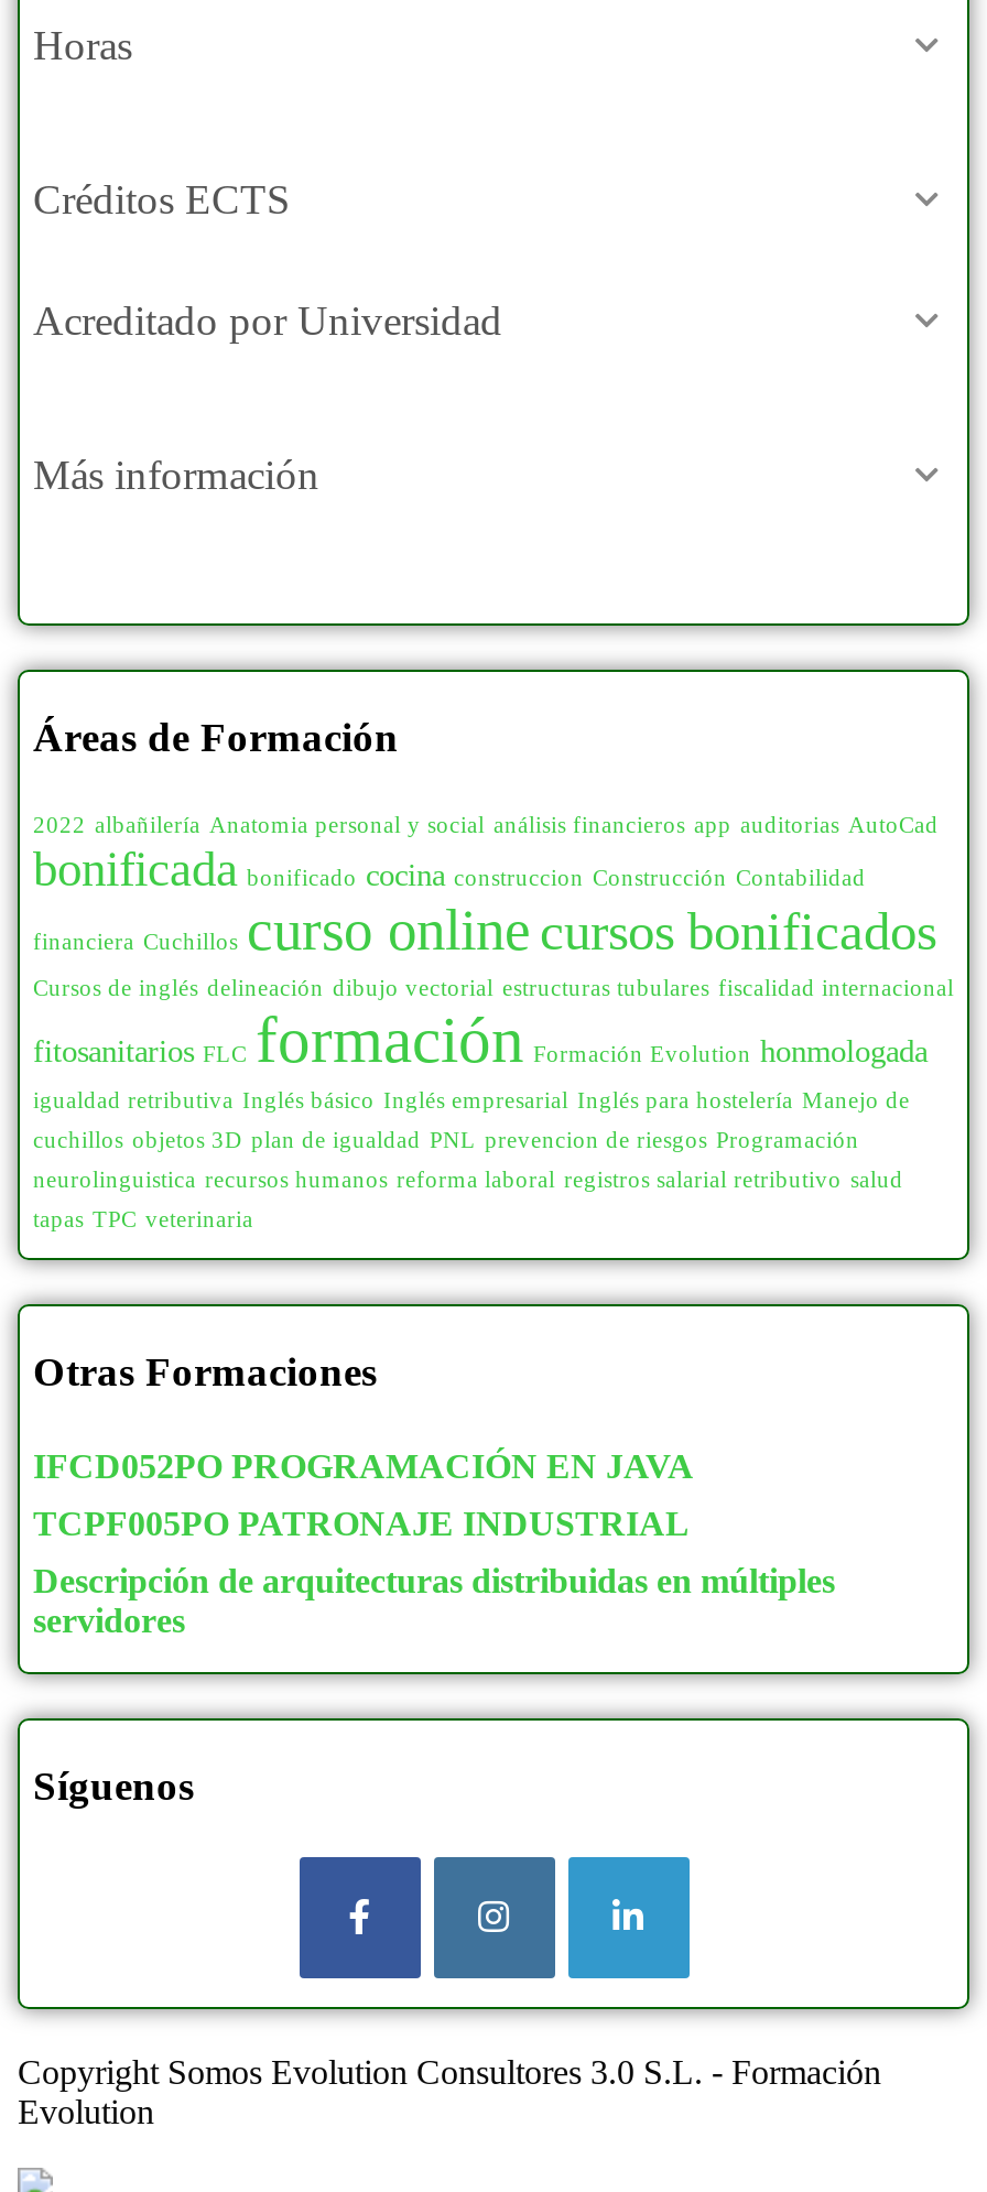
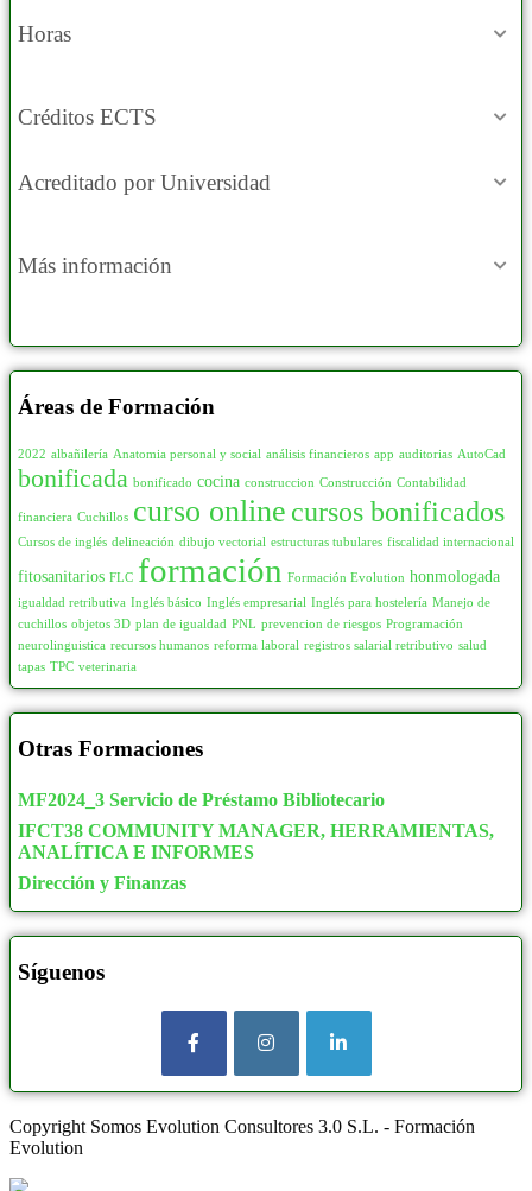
- IFCD052PO PROGRAMACIÓN EN JAVA
+ MF2024_3 Servicio de Préstamo Bibliotecario

- TCPF005PO PATRONAJE INDUSTRIAL
+ IFCT38 COMMUNITY MANAGER, HERRAMIENTAS,
+ ANALÍTICA E INFORMES

- Descripción de arquitecturas distribuidas en múltiples
- servidores
+ Dirección y Finanzas
